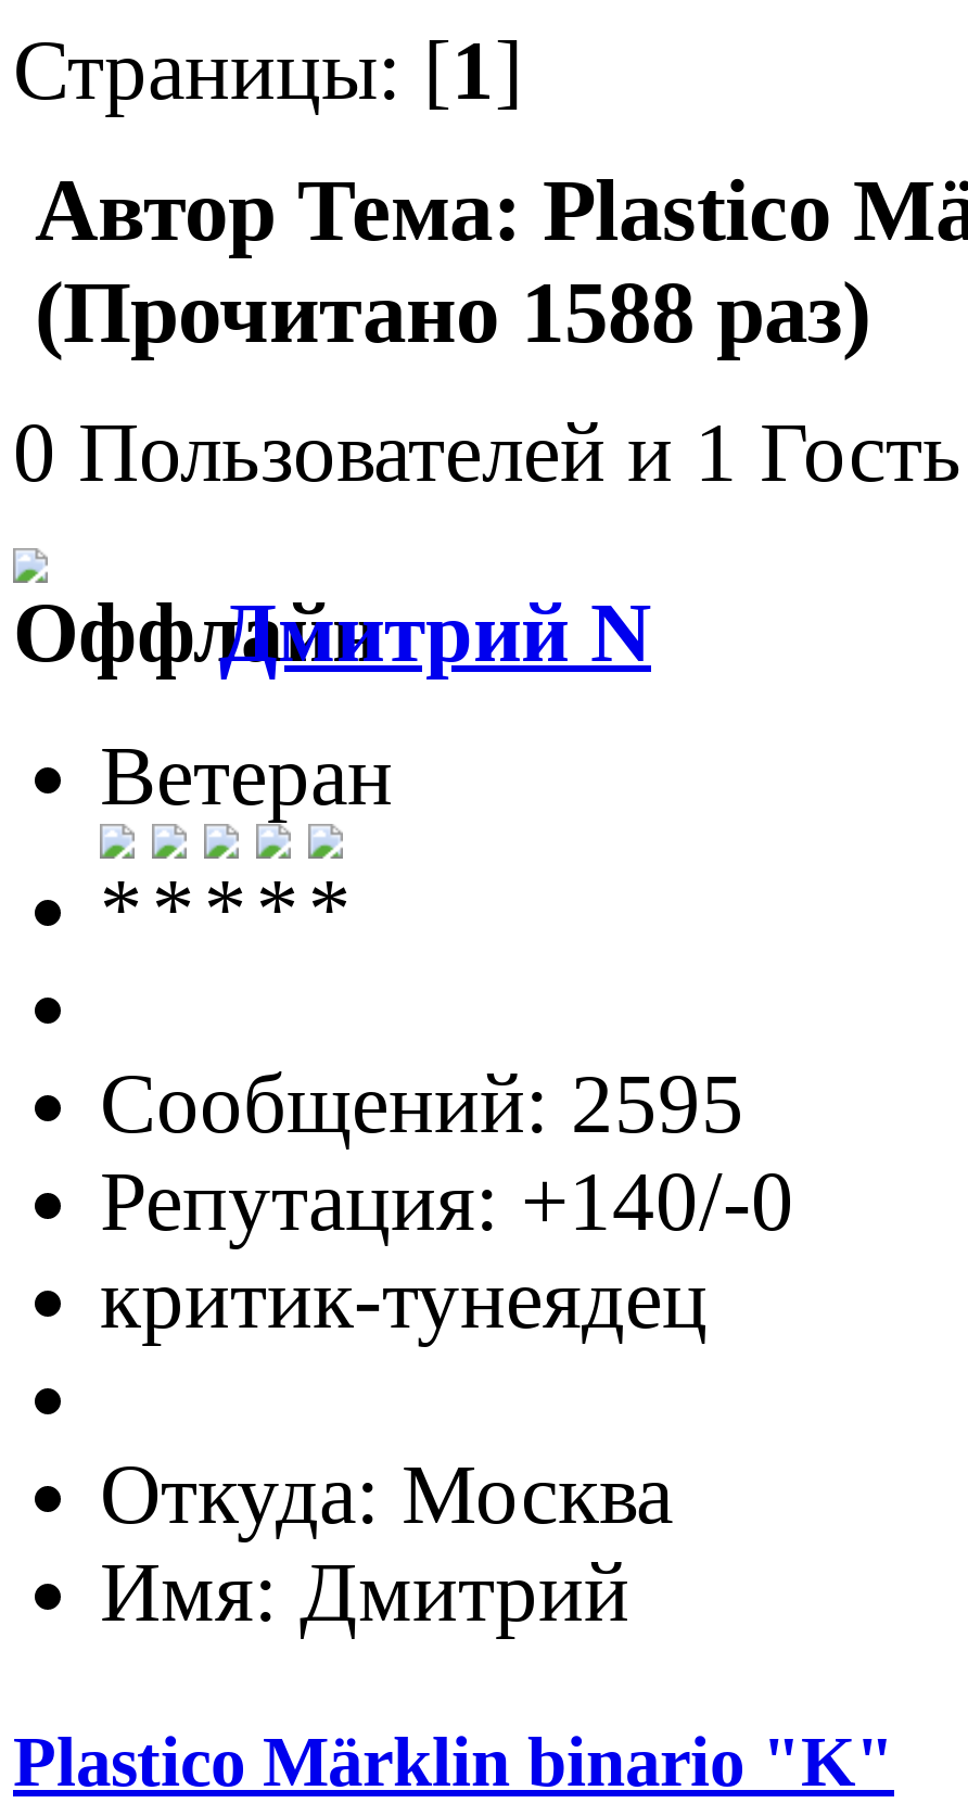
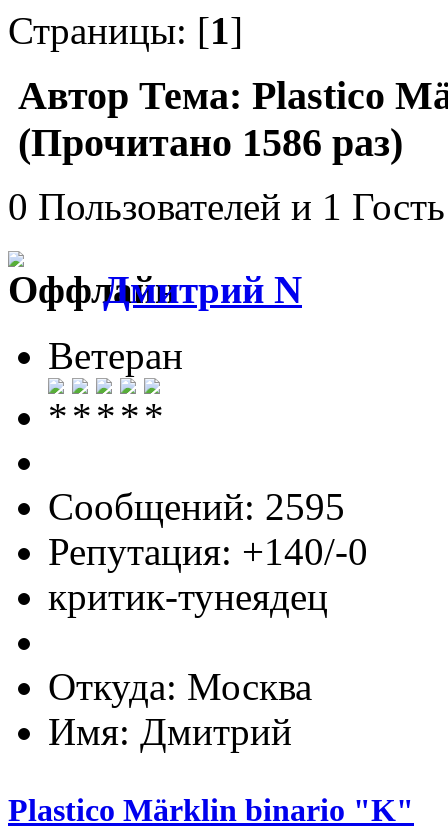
- (Прочитано 1588 раз)
+ (Прочитано 1586 раз)
